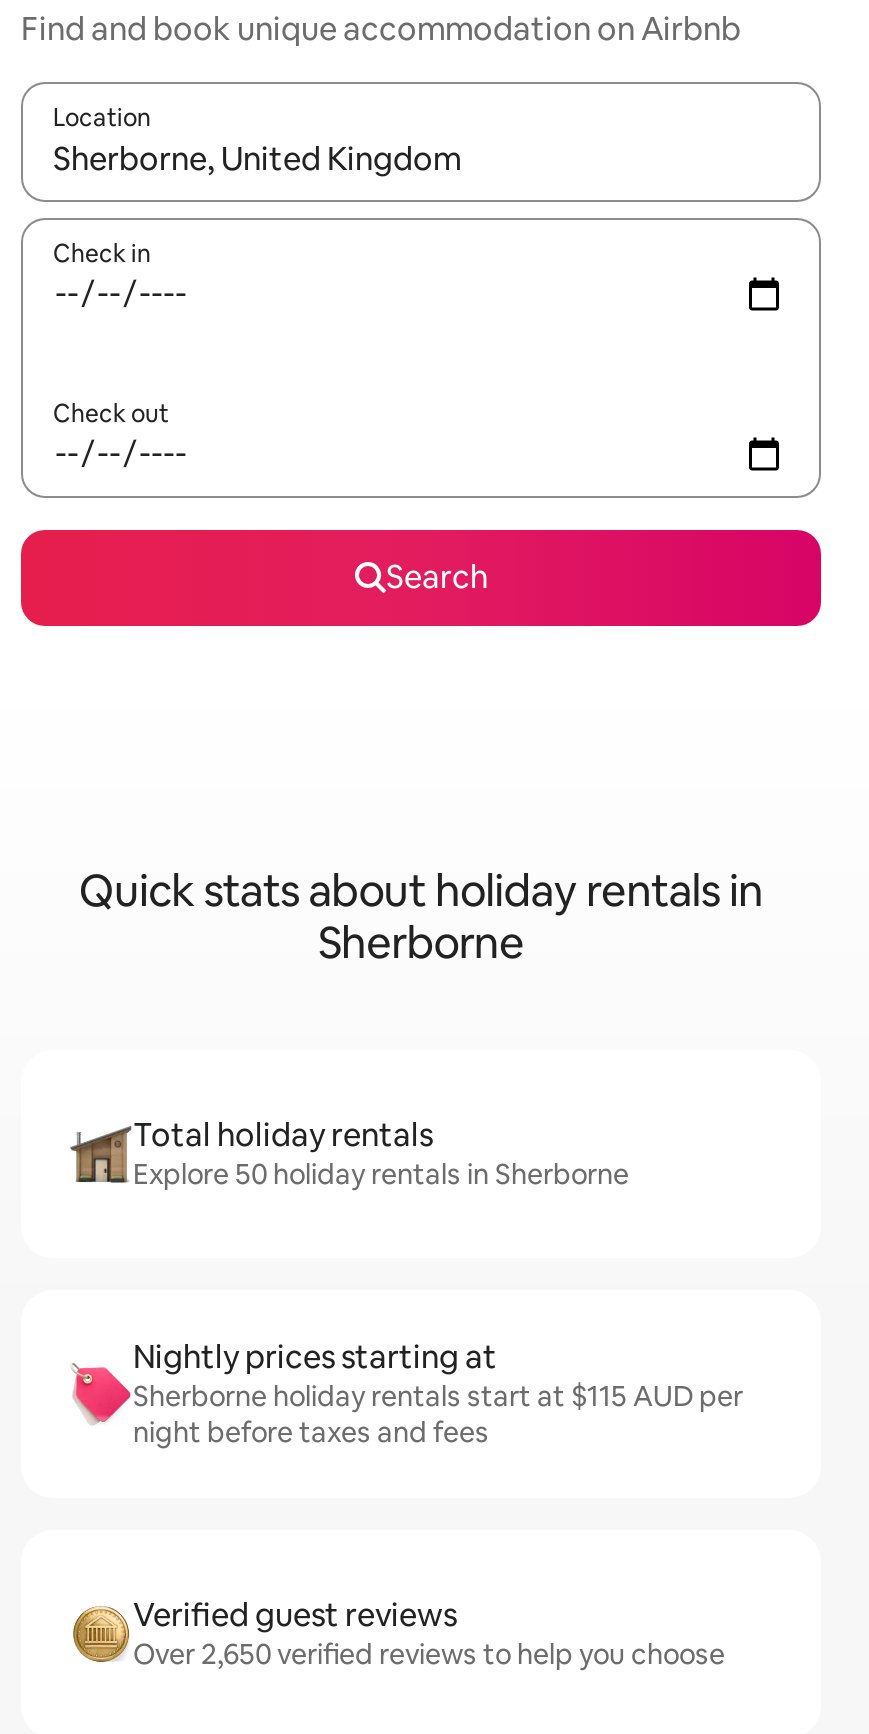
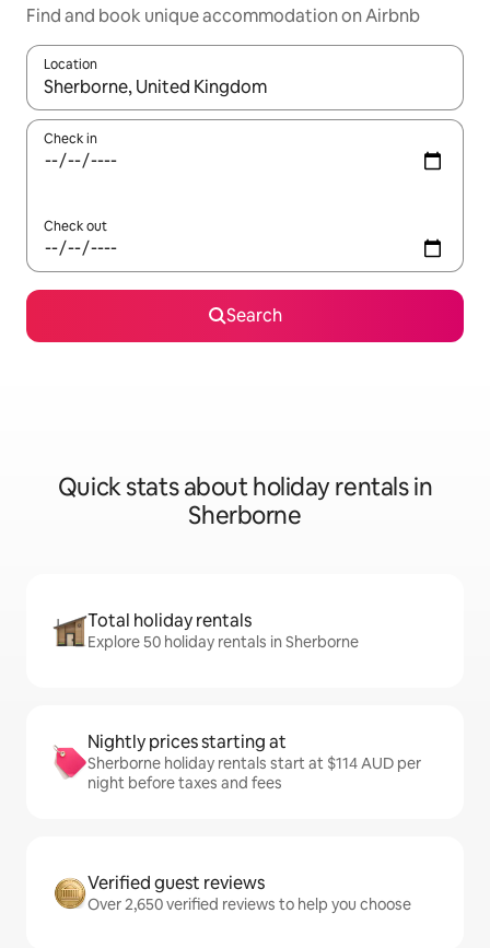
- Sherborne holiday rentals start at $115 AUD per
+ Sherborne holiday rentals start at $114 AUD per
